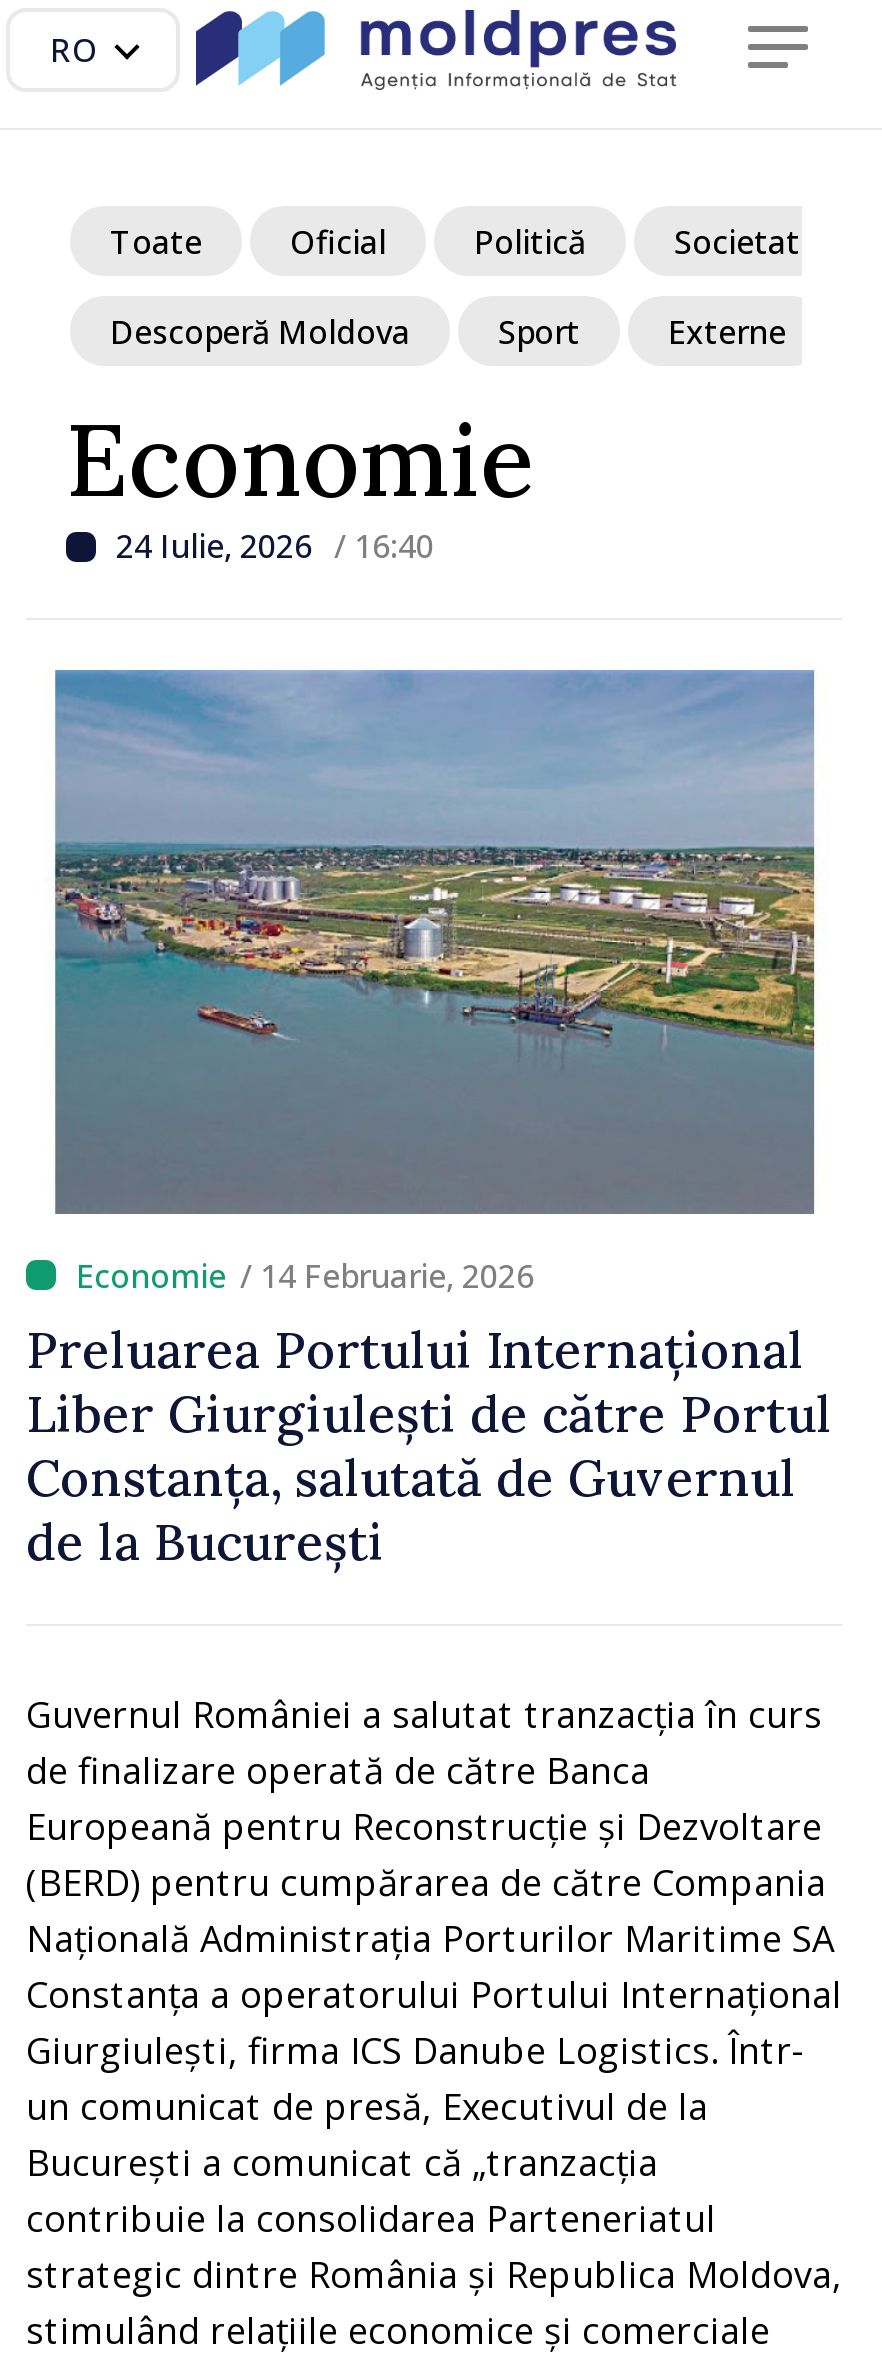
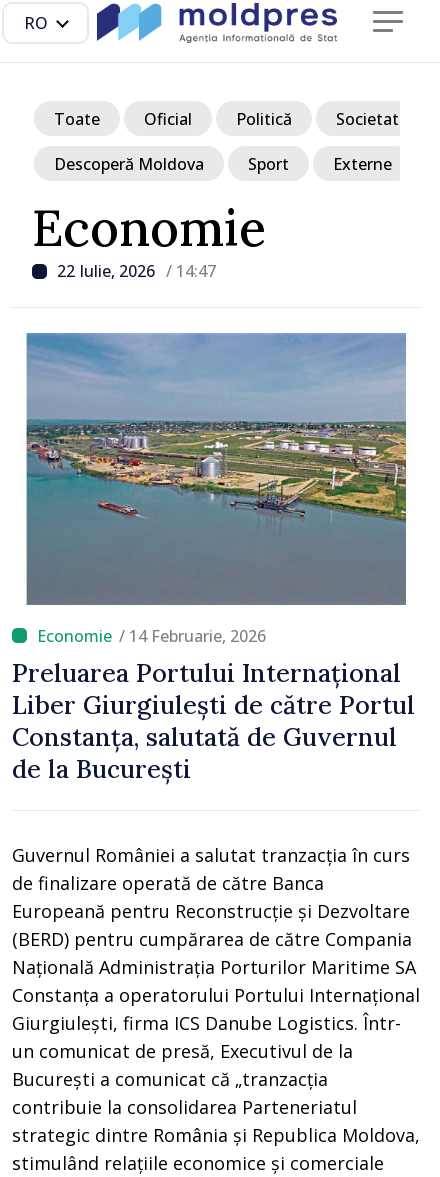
- 24 Iulie, 2026 / 16:40
+ 22 Iulie, 2026 / 14:47
